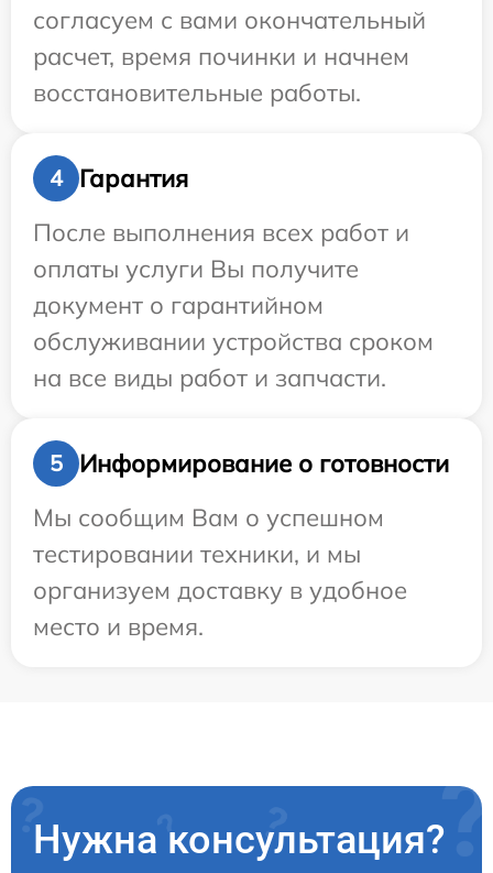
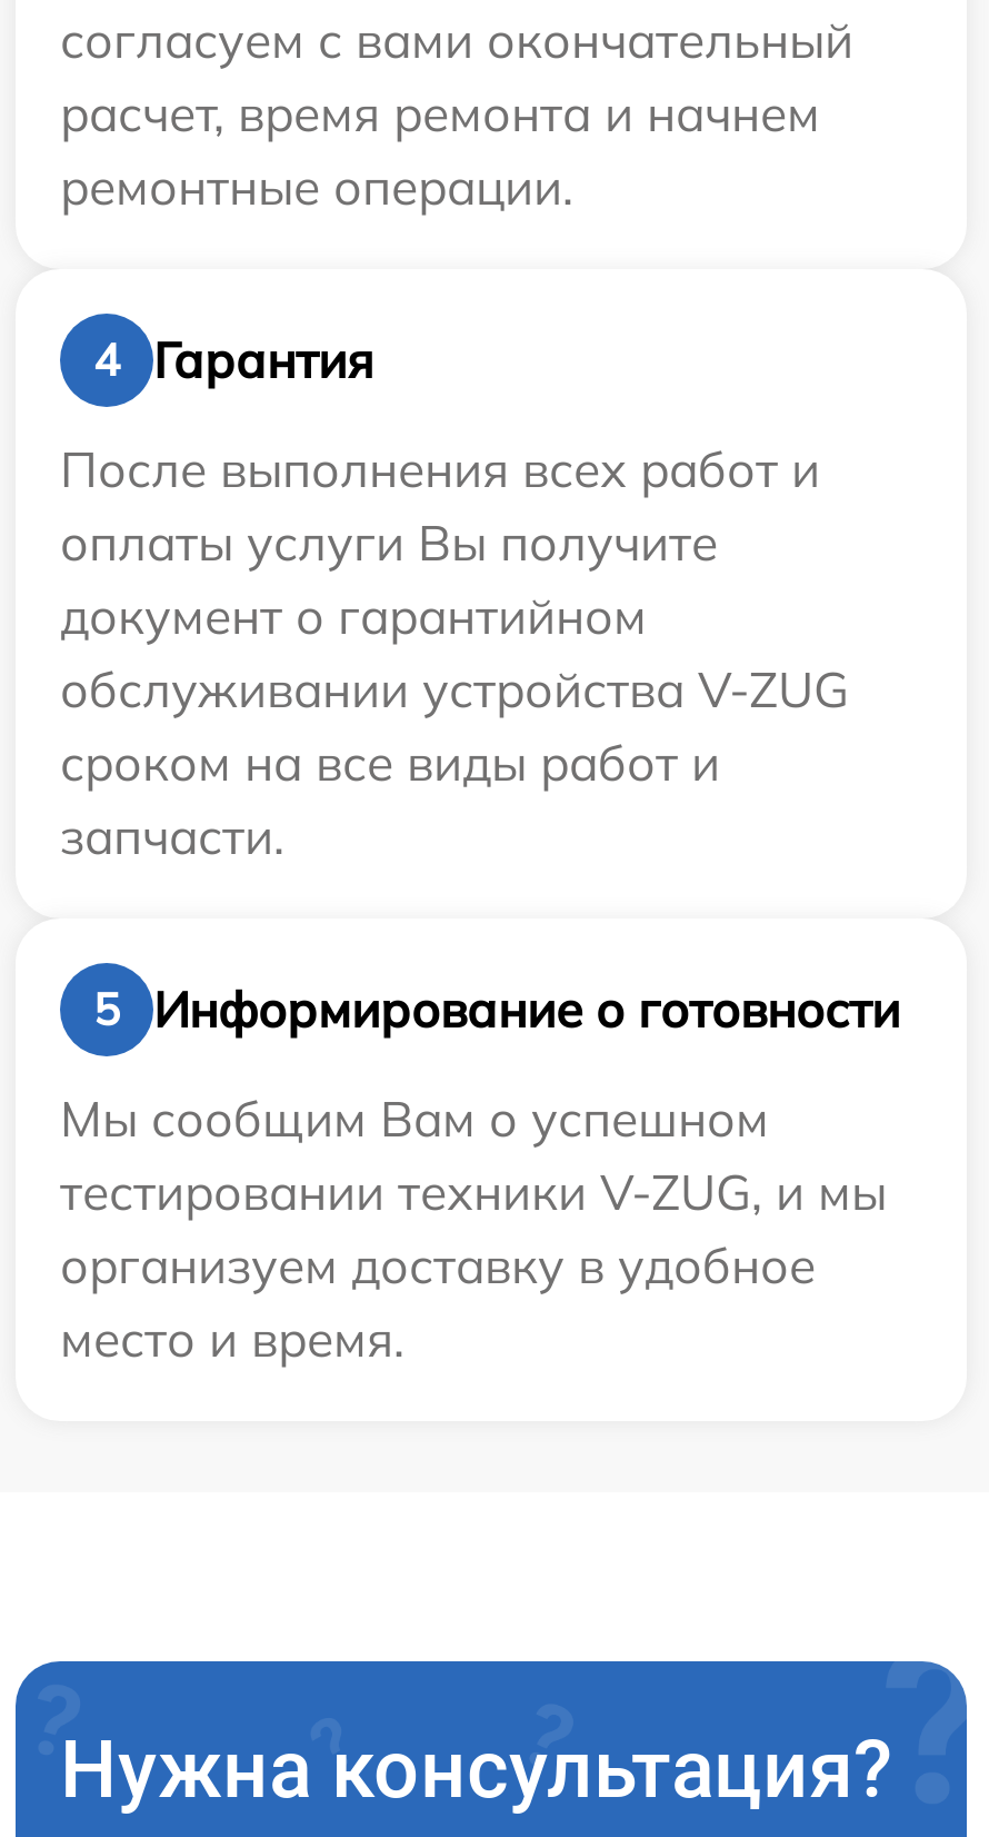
- расчет, время починки и начнем
- восстановительные работы.
+ расчет, время ремонта и начнем
+ ремонтные операции.

- обслуживании устройства сроком
- на все виды работ и запчасти.
+ обслуживании устройства V-ZUG
+ сроком на все виды работ и
+ запчасти.

- тестировании техники, и мы
+ тестировании техники V-ZUG, и мы
